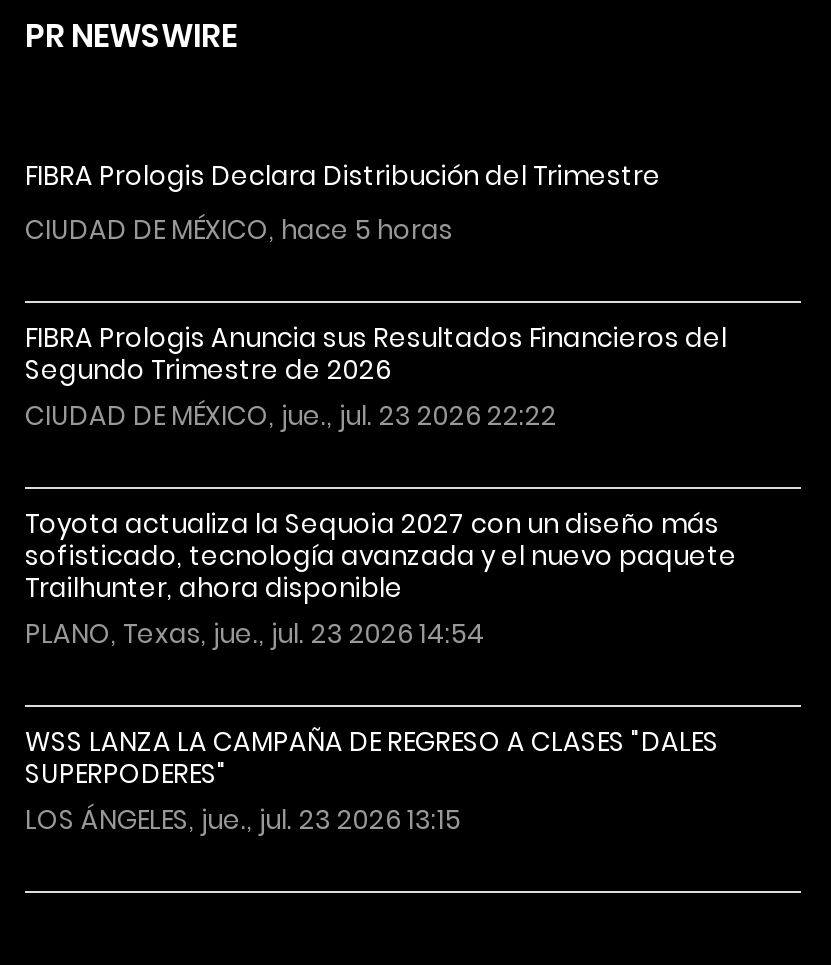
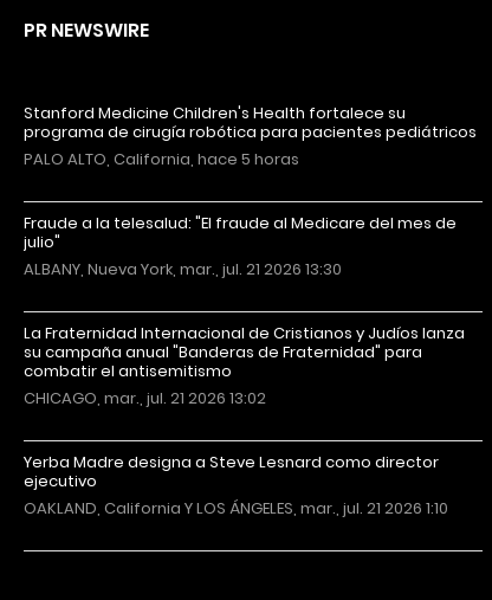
- FIBRA Prologis Declara Distribución del Trimestre
- CIUDAD DE MÉXICO, hace 5 horas
+ Stanford Medicine Children's Health fortalece su
+ programa de cirugía robótica para pacientes pediátricos
+ PALO ALTO, California, hace 5 horas

- FIBRA Prologis Anuncia sus Resultados Financieros del
- Segundo Trimestre de 2026
- CIUDAD DE MÉXICO, jue., jul. 23 2026 22:22
+ Fraude a la telesalud: "El fraude al Medicare del mes de
+ julio"
+ ALBANY, Nueva York, mar., jul. 21 2026 13:30

- Toyota actualiza la Sequoia 2027 con un diseño más
- sofisticado, tecnología avanzada y el nuevo paquete
- Trailhunter, ahora disponible
- PLANO, Texas, jue., jul. 23 2026 14:54
+ La Fraternidad Internacional de Cristianos y Judíos lanza
+ su campaña anual "Banderas de Fraternidad" para
+ combatir el antisemitismo
+ CHICAGO, mar., jul. 21 2026 13:02

- WSS LANZA LA CAMPAÑA DE REGRESO A CLASES "DALES
- SUPERPODERES"
- LOS ÁNGELES, jue., jul. 23 2026 13:15
+ Yerba Madre designa a Steve Lesnard como director
+ ejecutivo
+ OAKLAND, California Y LOS ÁNGELES, mar., jul. 21 2026 1:10
